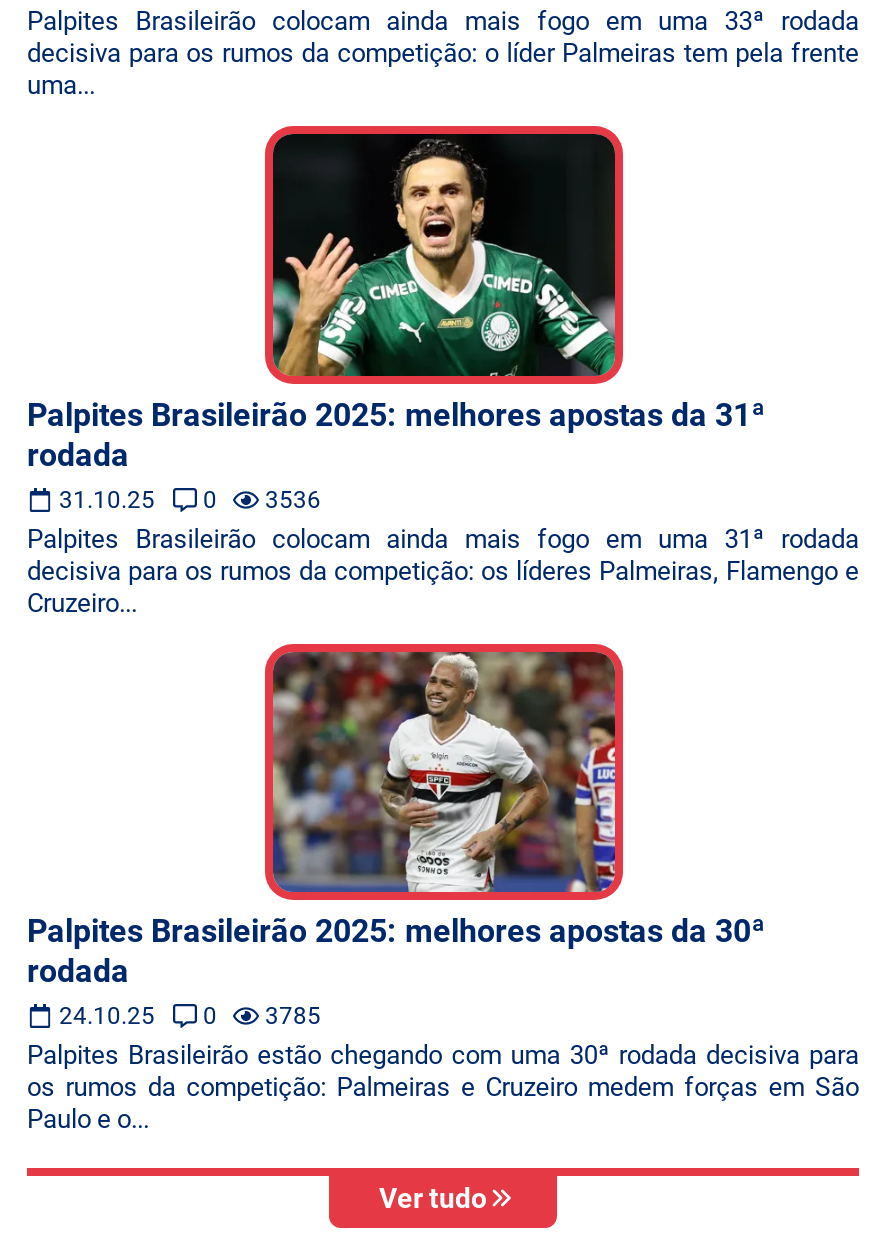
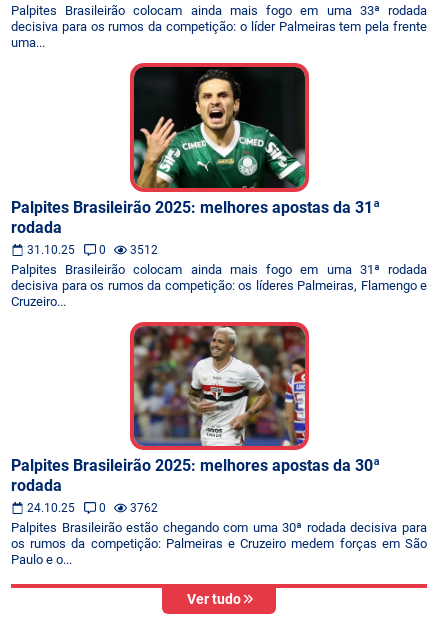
- 31.10.25 0 3536
+ 31.10.25 0 3512

- 24.10.25 0 3785
+ 24.10.25 0 3762
